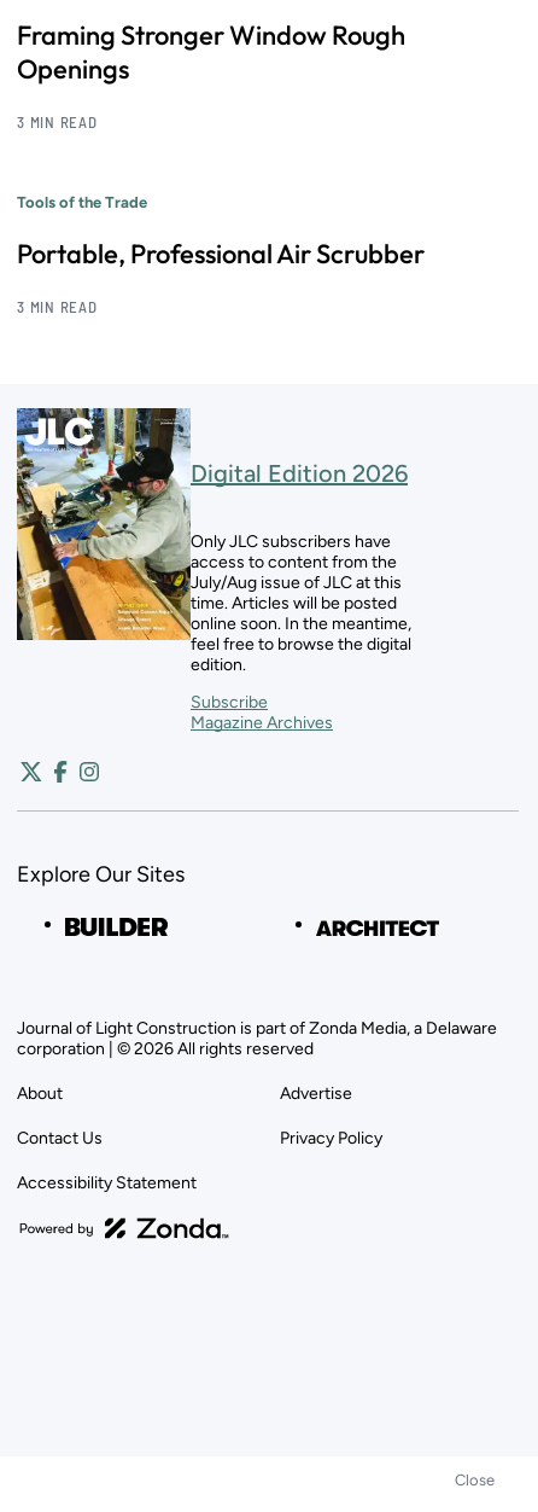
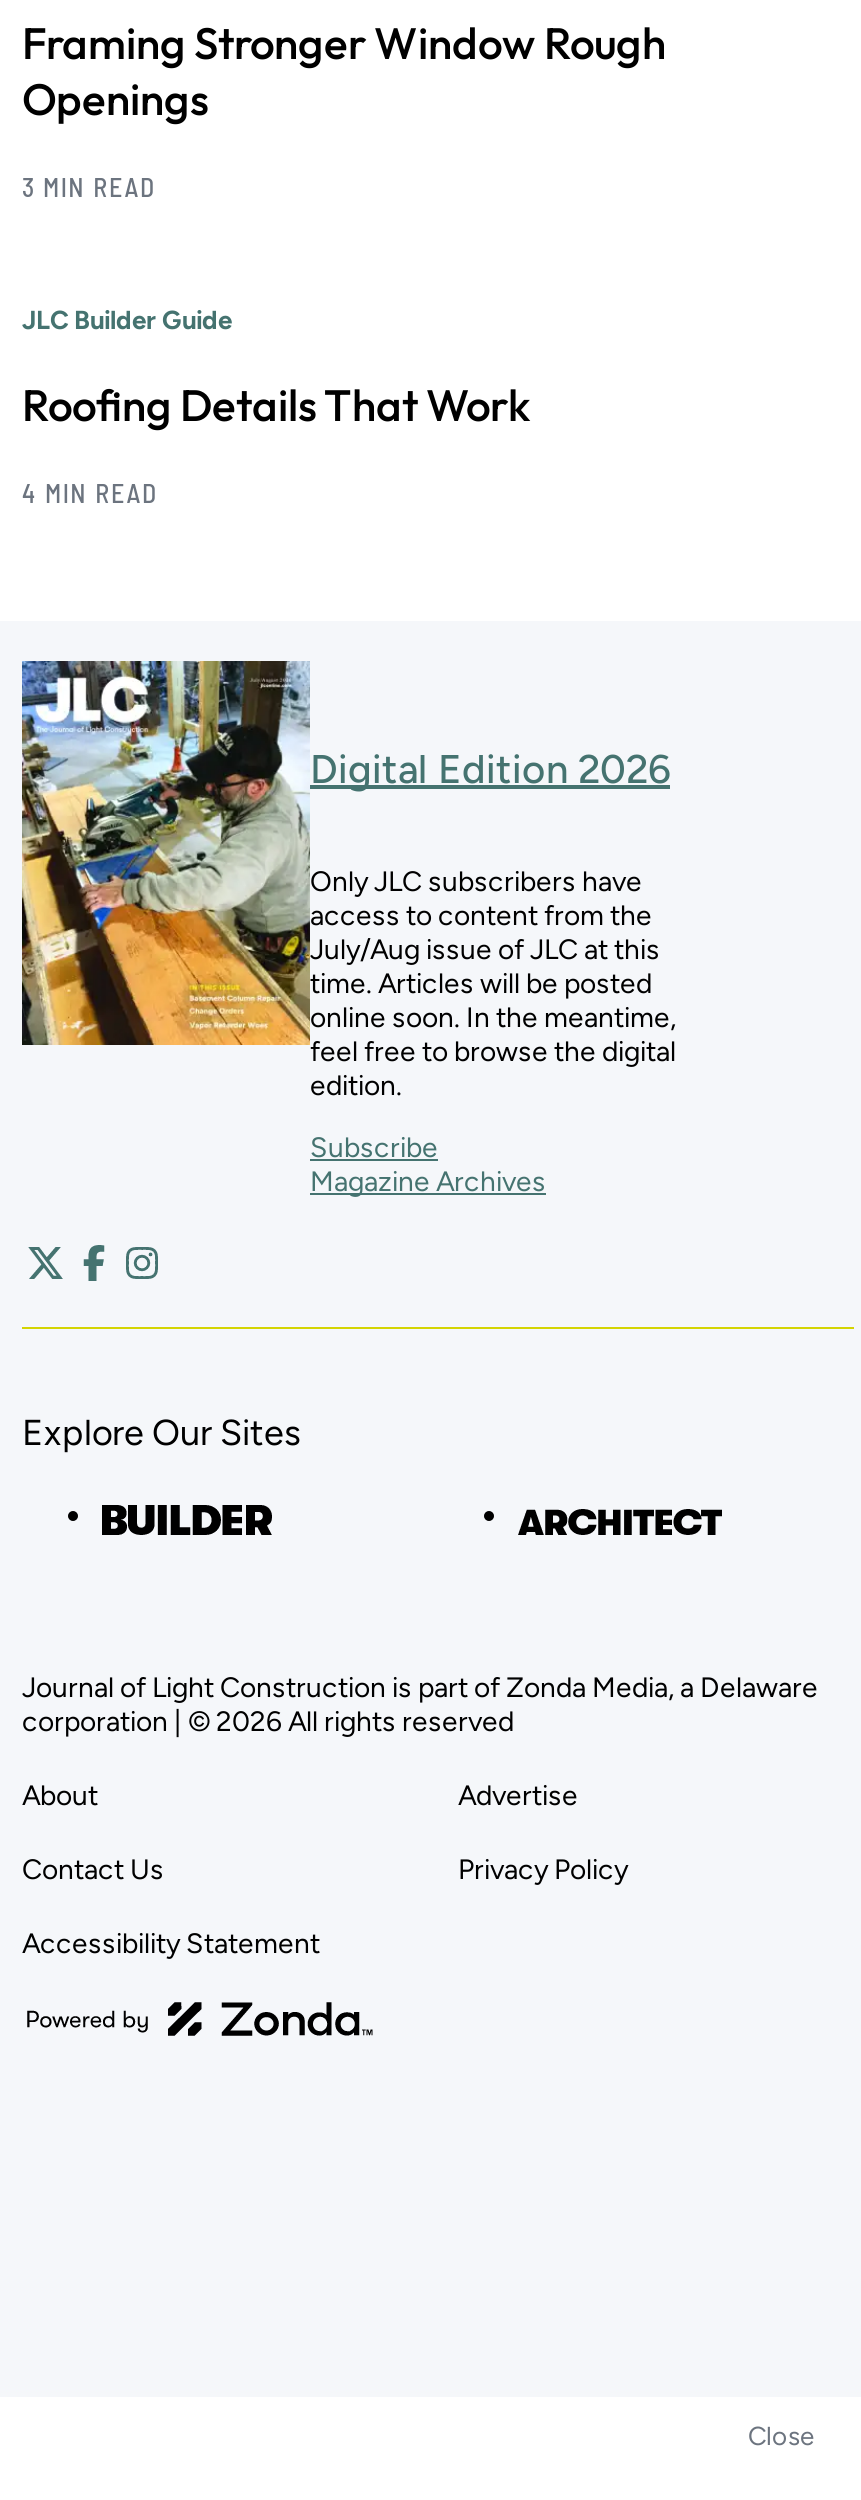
- Tools of the Trade
+ JLC Builder Guide

- Portable, Professional Air Scrubber
+ Roofing Details That Work

- 3 MIN READ
+ 4 MIN READ
